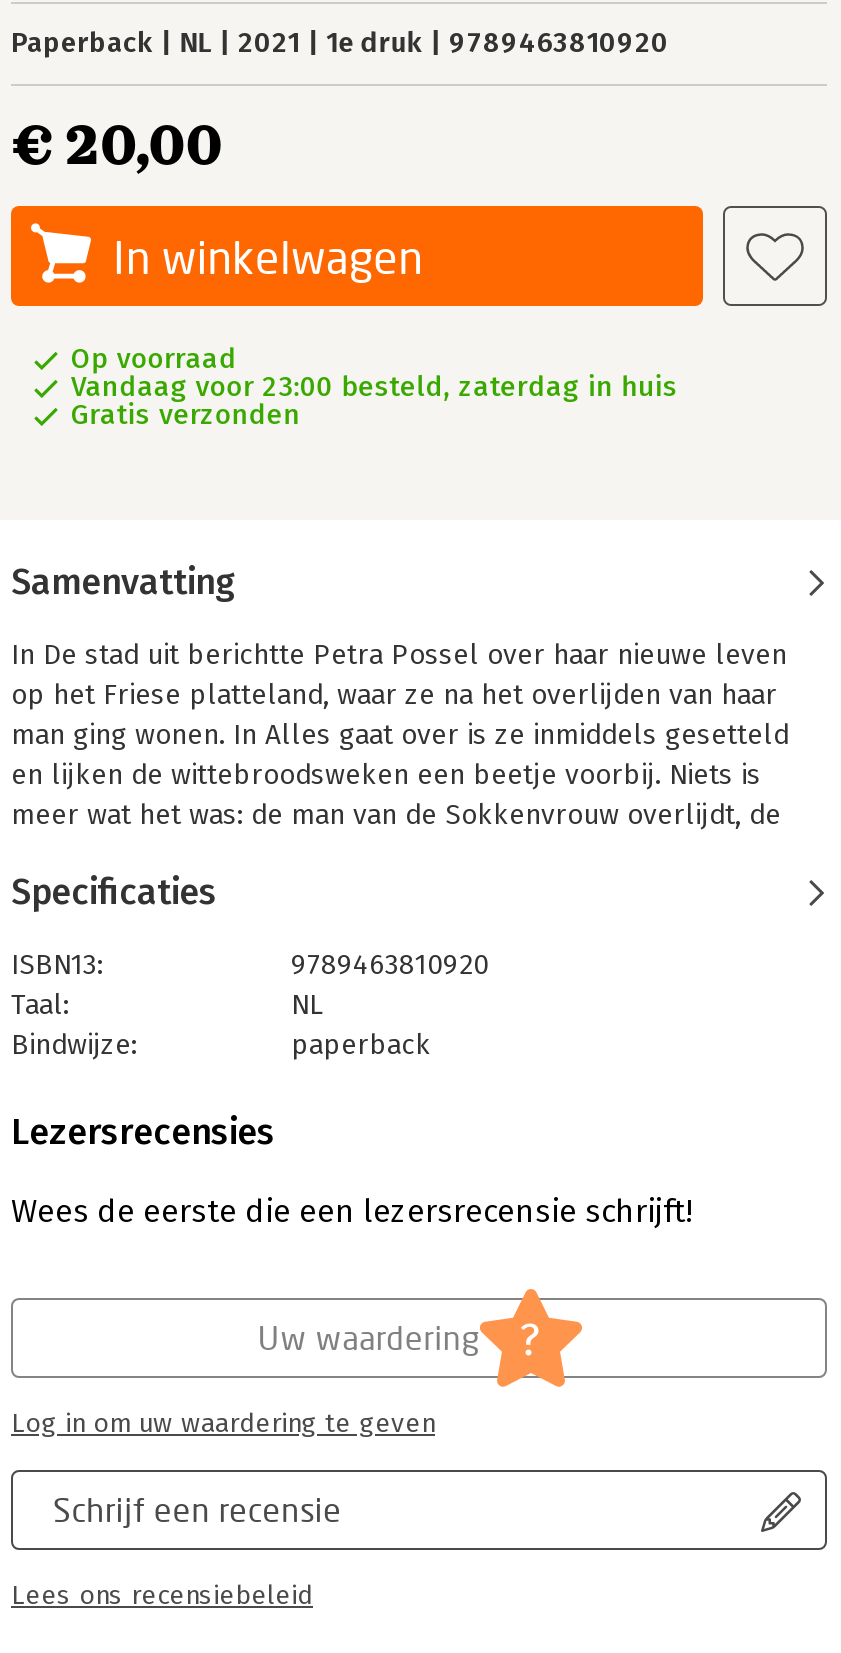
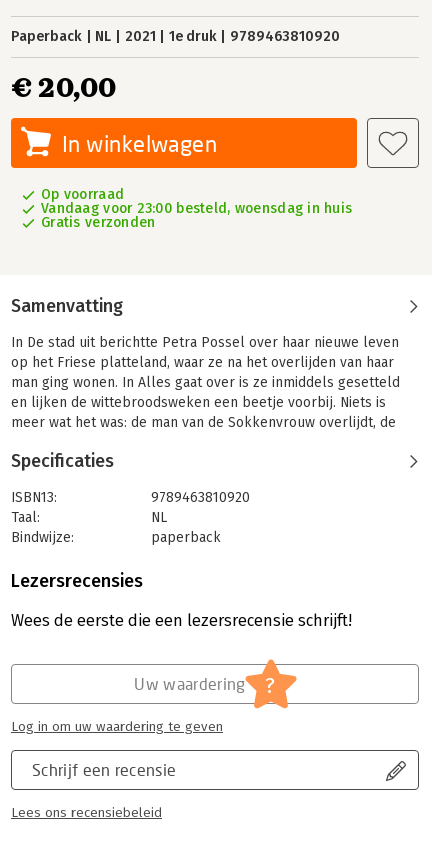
- Vandaag voor 23:00 besteld, zaterdag in huis
+ Vandaag voor 23:00 besteld, woensdag in huis
